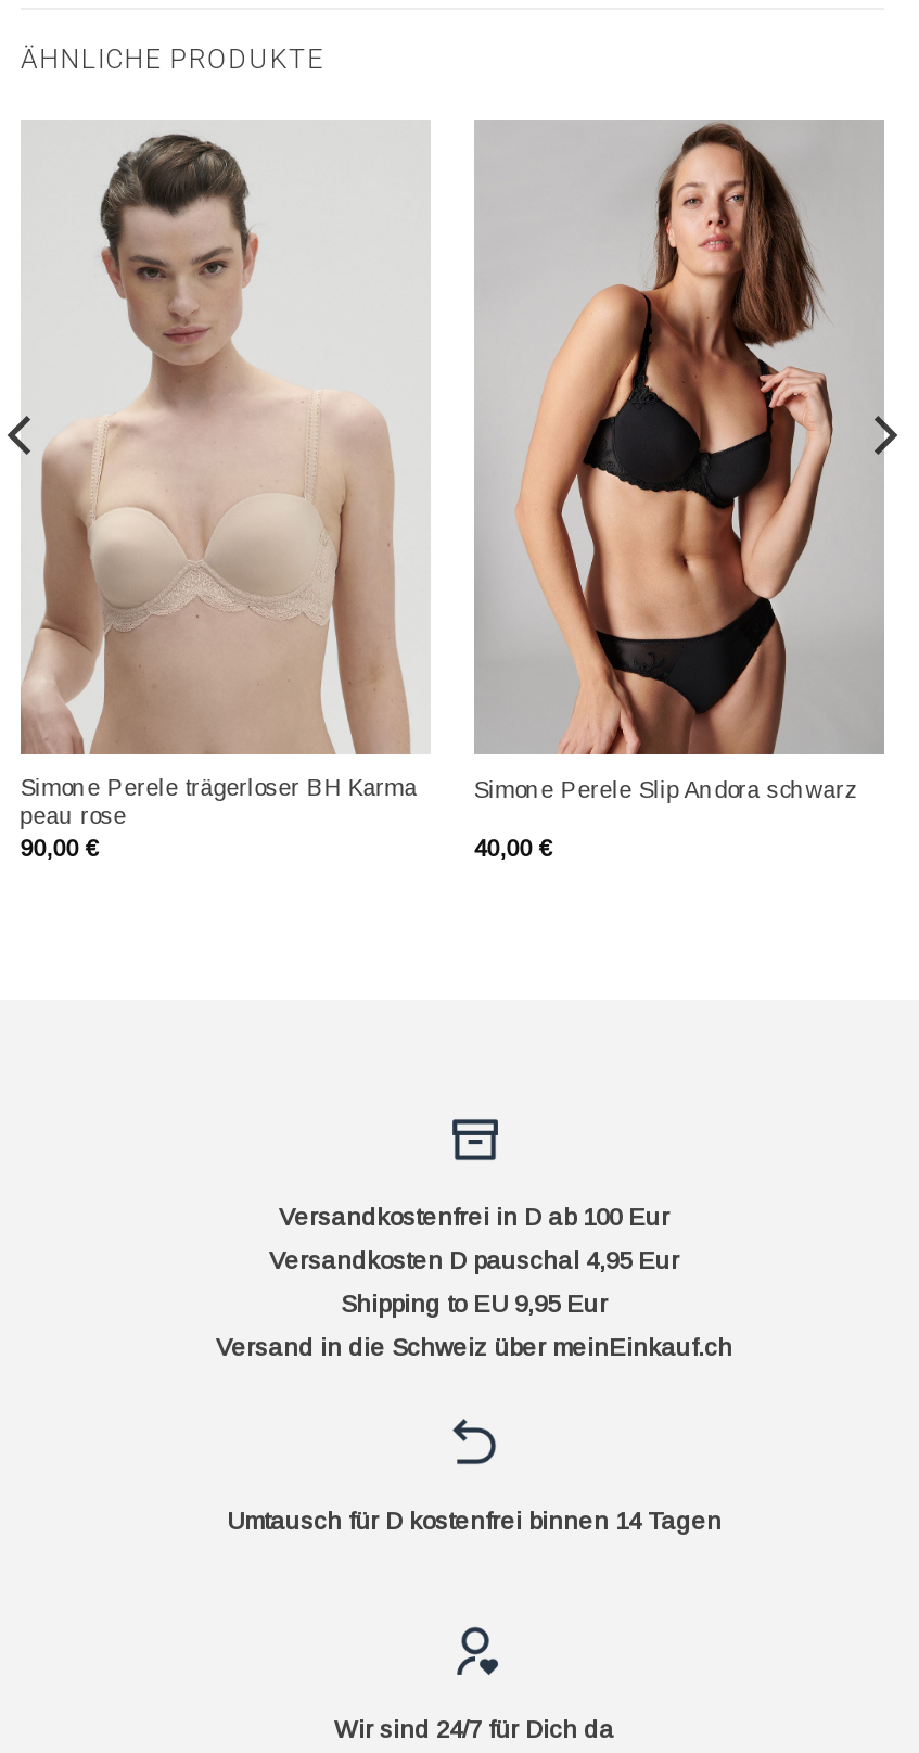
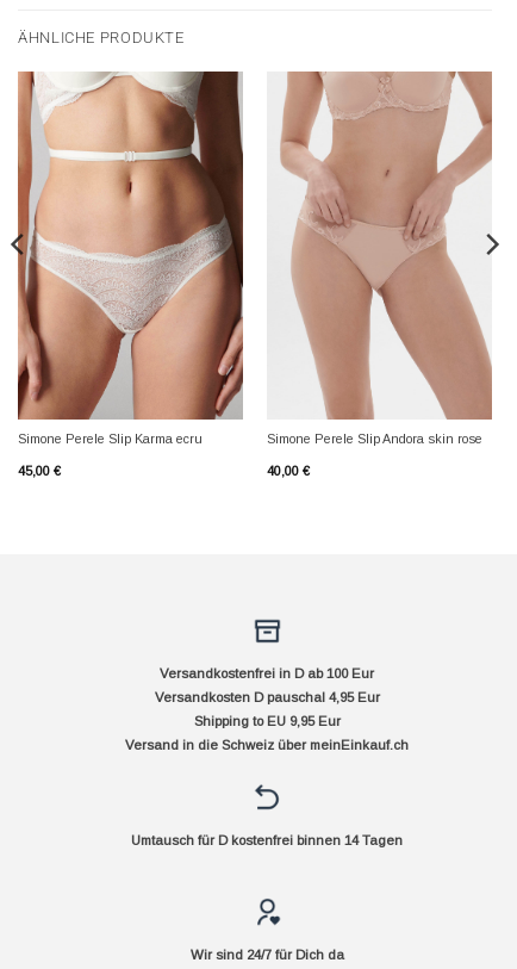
- [image]
- Simone Perele trägerloser BH Karma
- peau rose
- 90,00 €
+ [image]
+ Simone Perele Slip Karma ecru
+ 45,00 €

- [image]
- Simone Perele Slip Andora schwarz
+ [image]
+ Simone Perele Slip Andora skin rose
